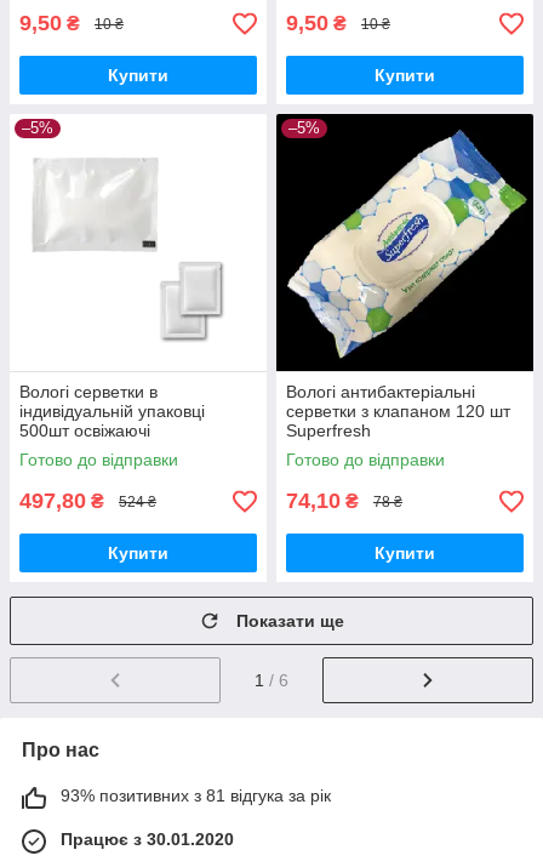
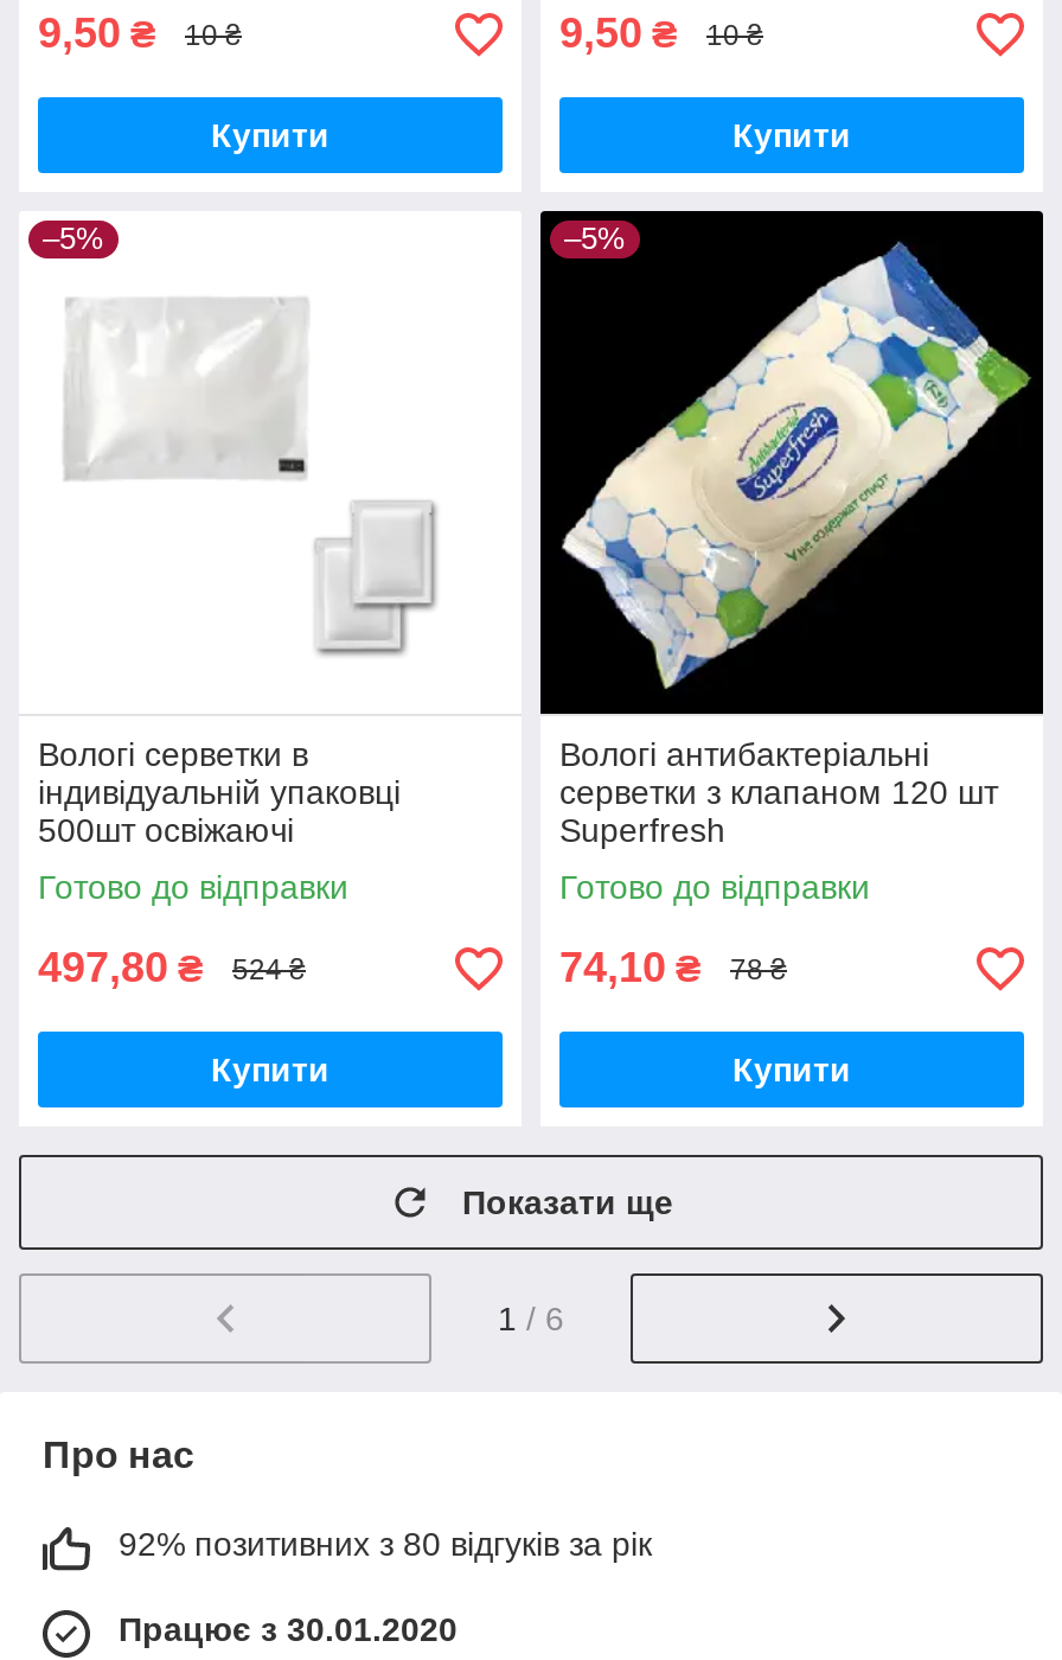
- 93% позитивних з 81 відгука за рік
+ 92% позитивних з 80 відгуків за рік
